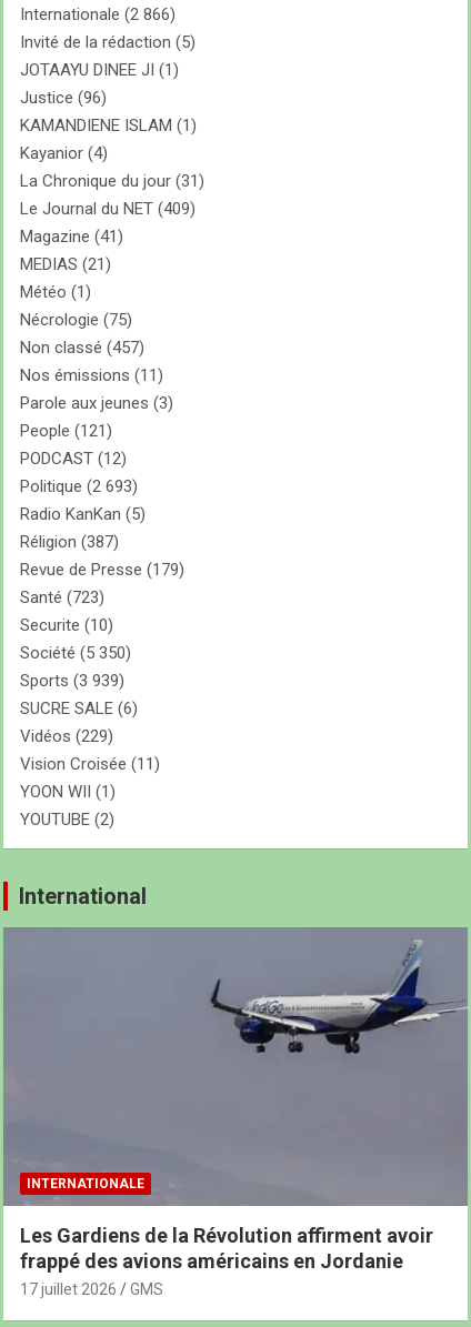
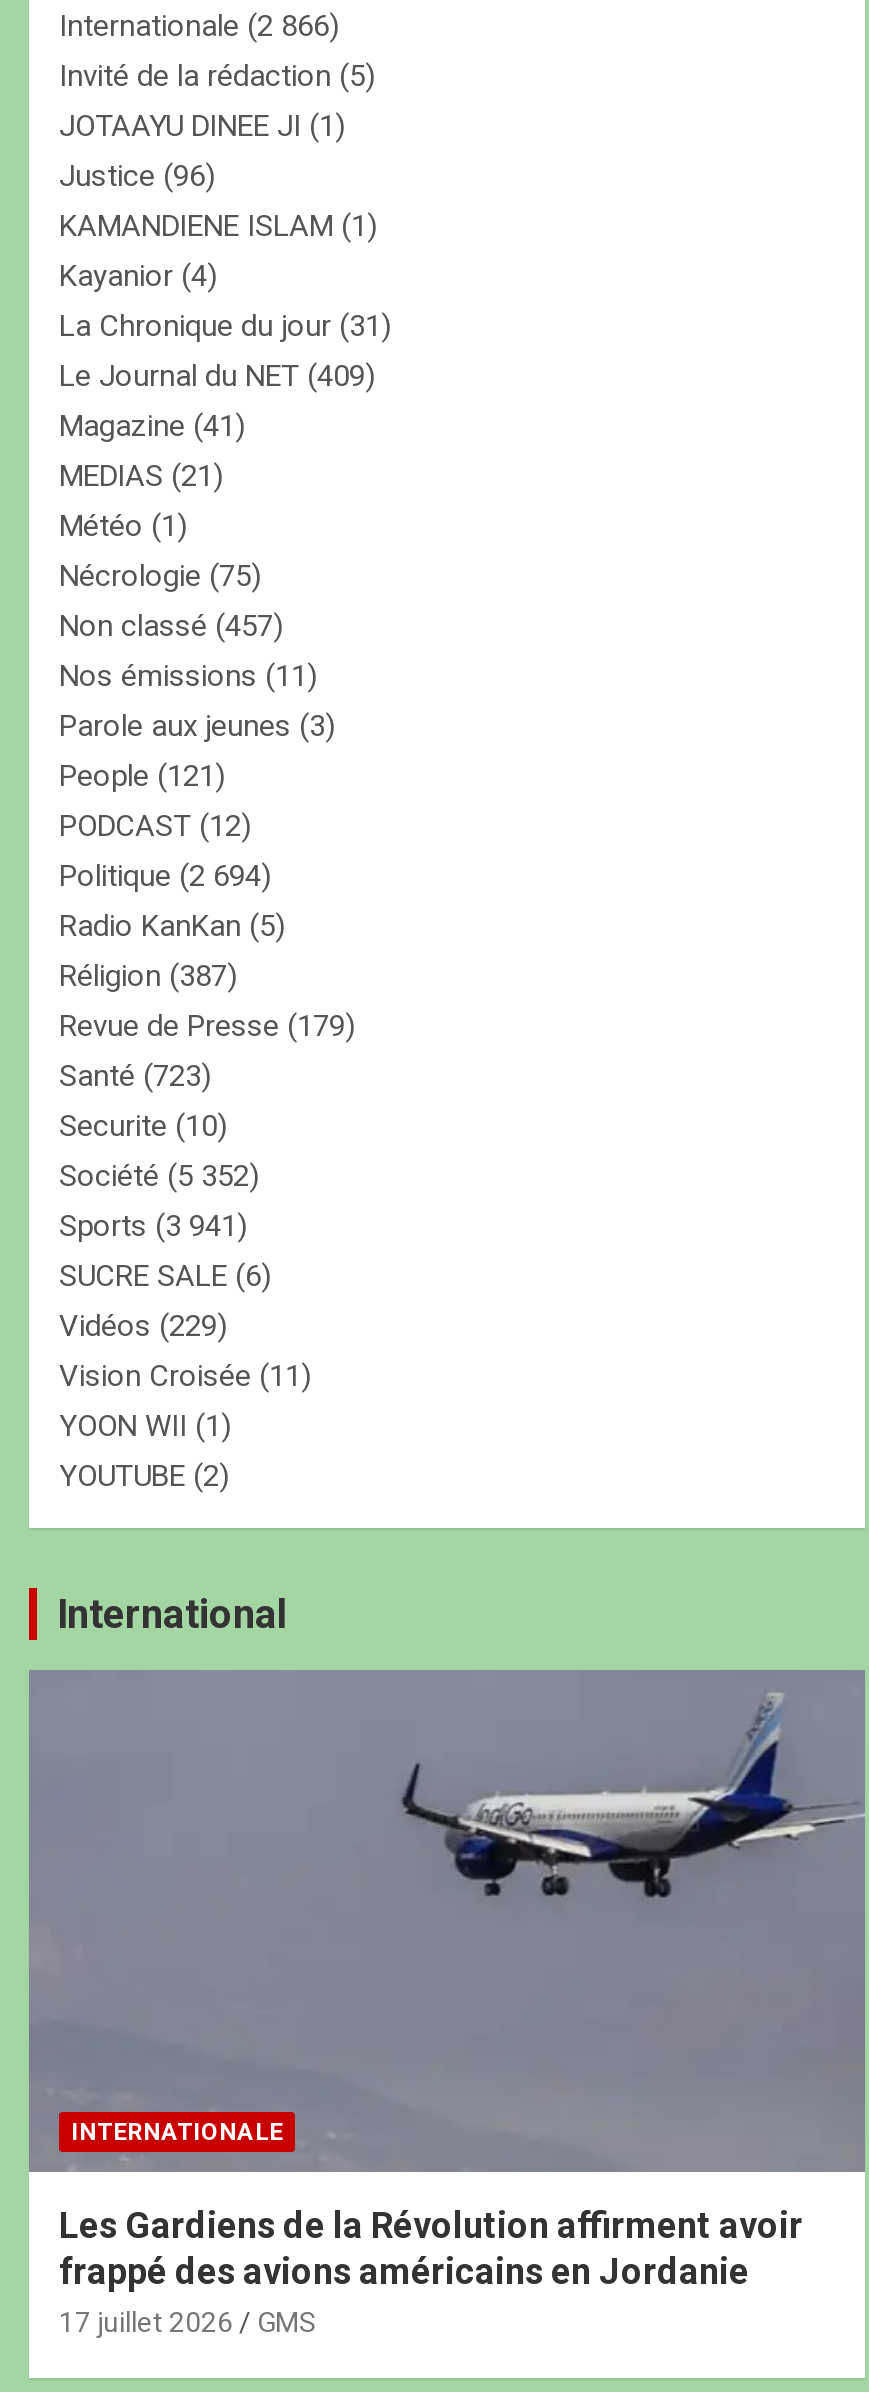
- Politique (2 693)
+ Politique (2 694)

- Société (5 350)
+ Société (5 352)

- Sports (3 939)
+ Sports (3 941)
